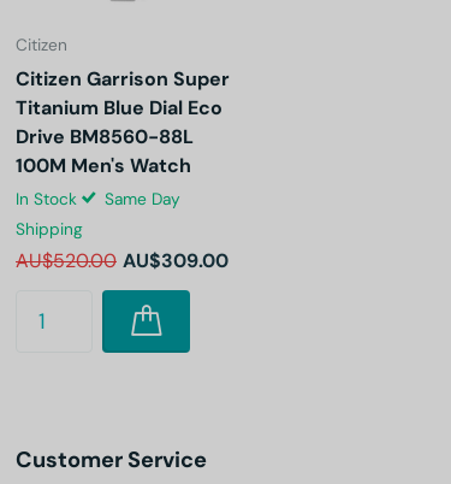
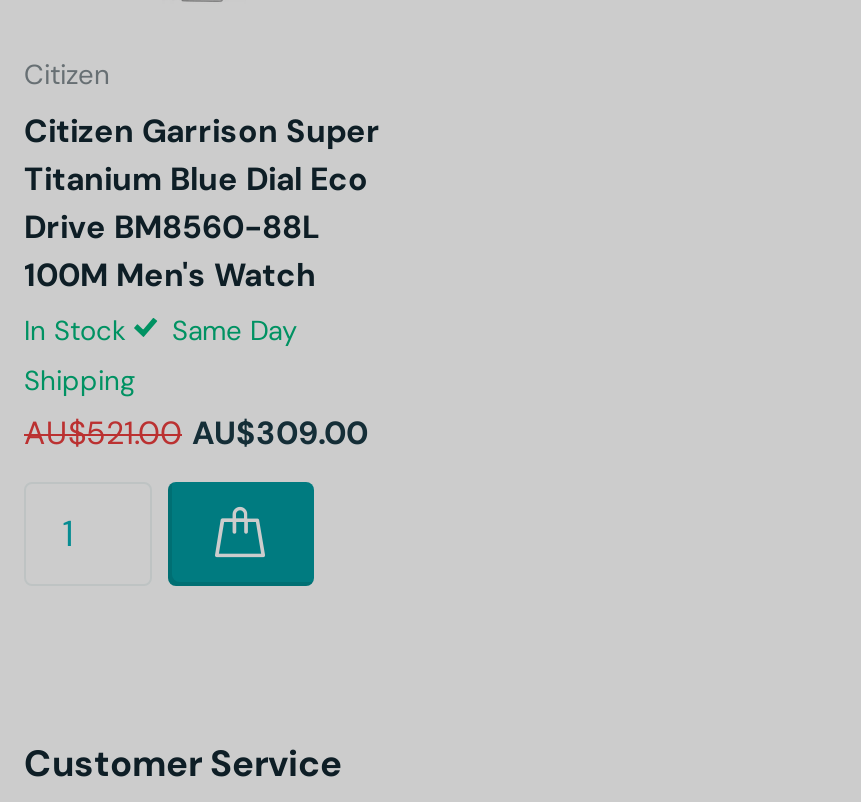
- AU$520.00 AU$309.00
+ AU$521.00 AU$309.00
